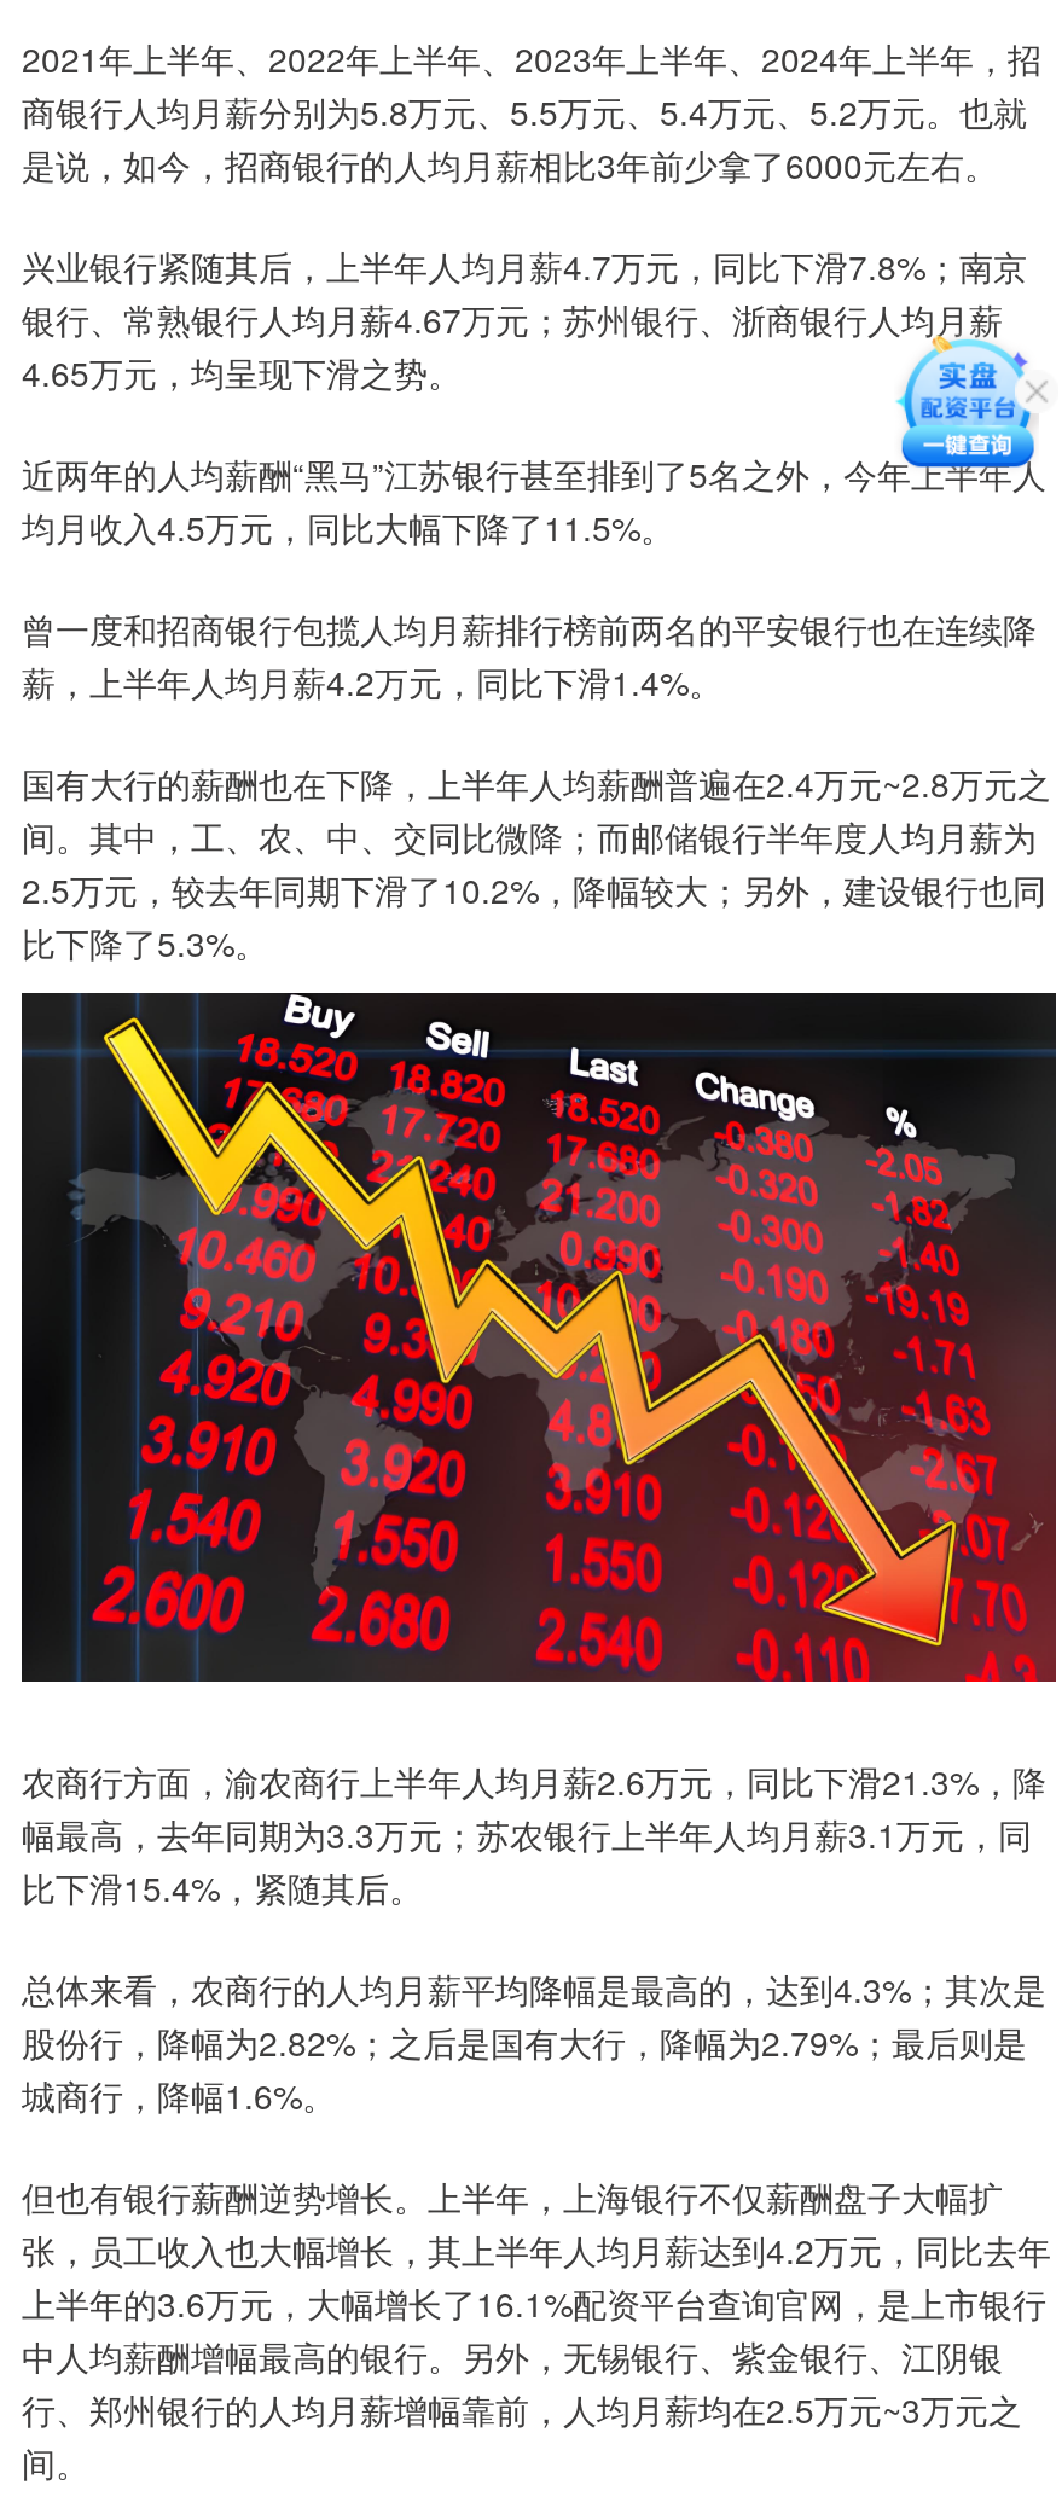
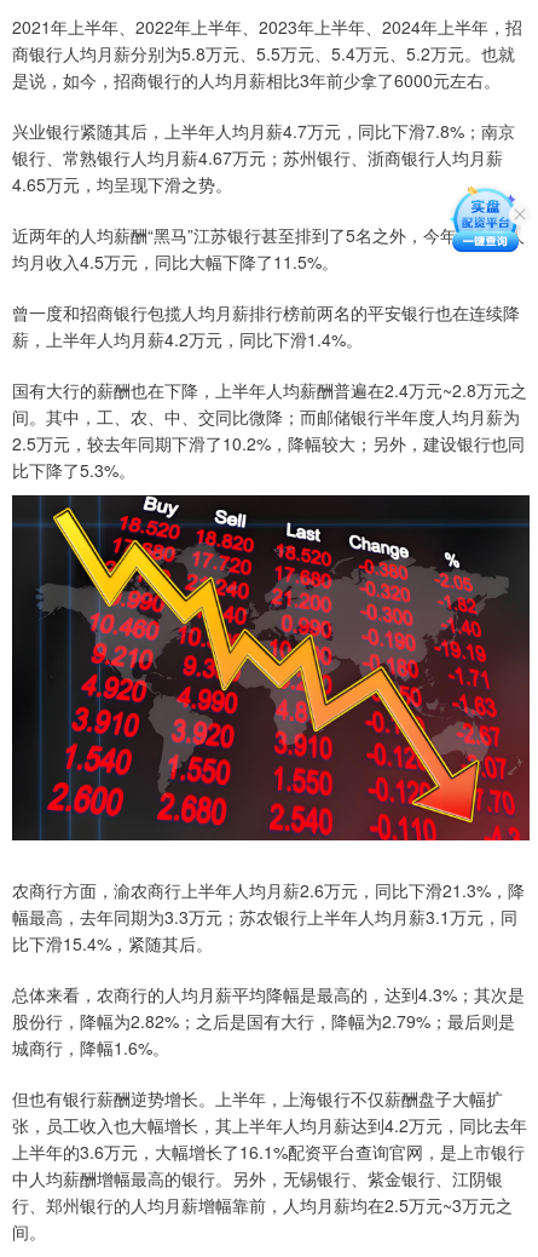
- [image]
+ [image]
